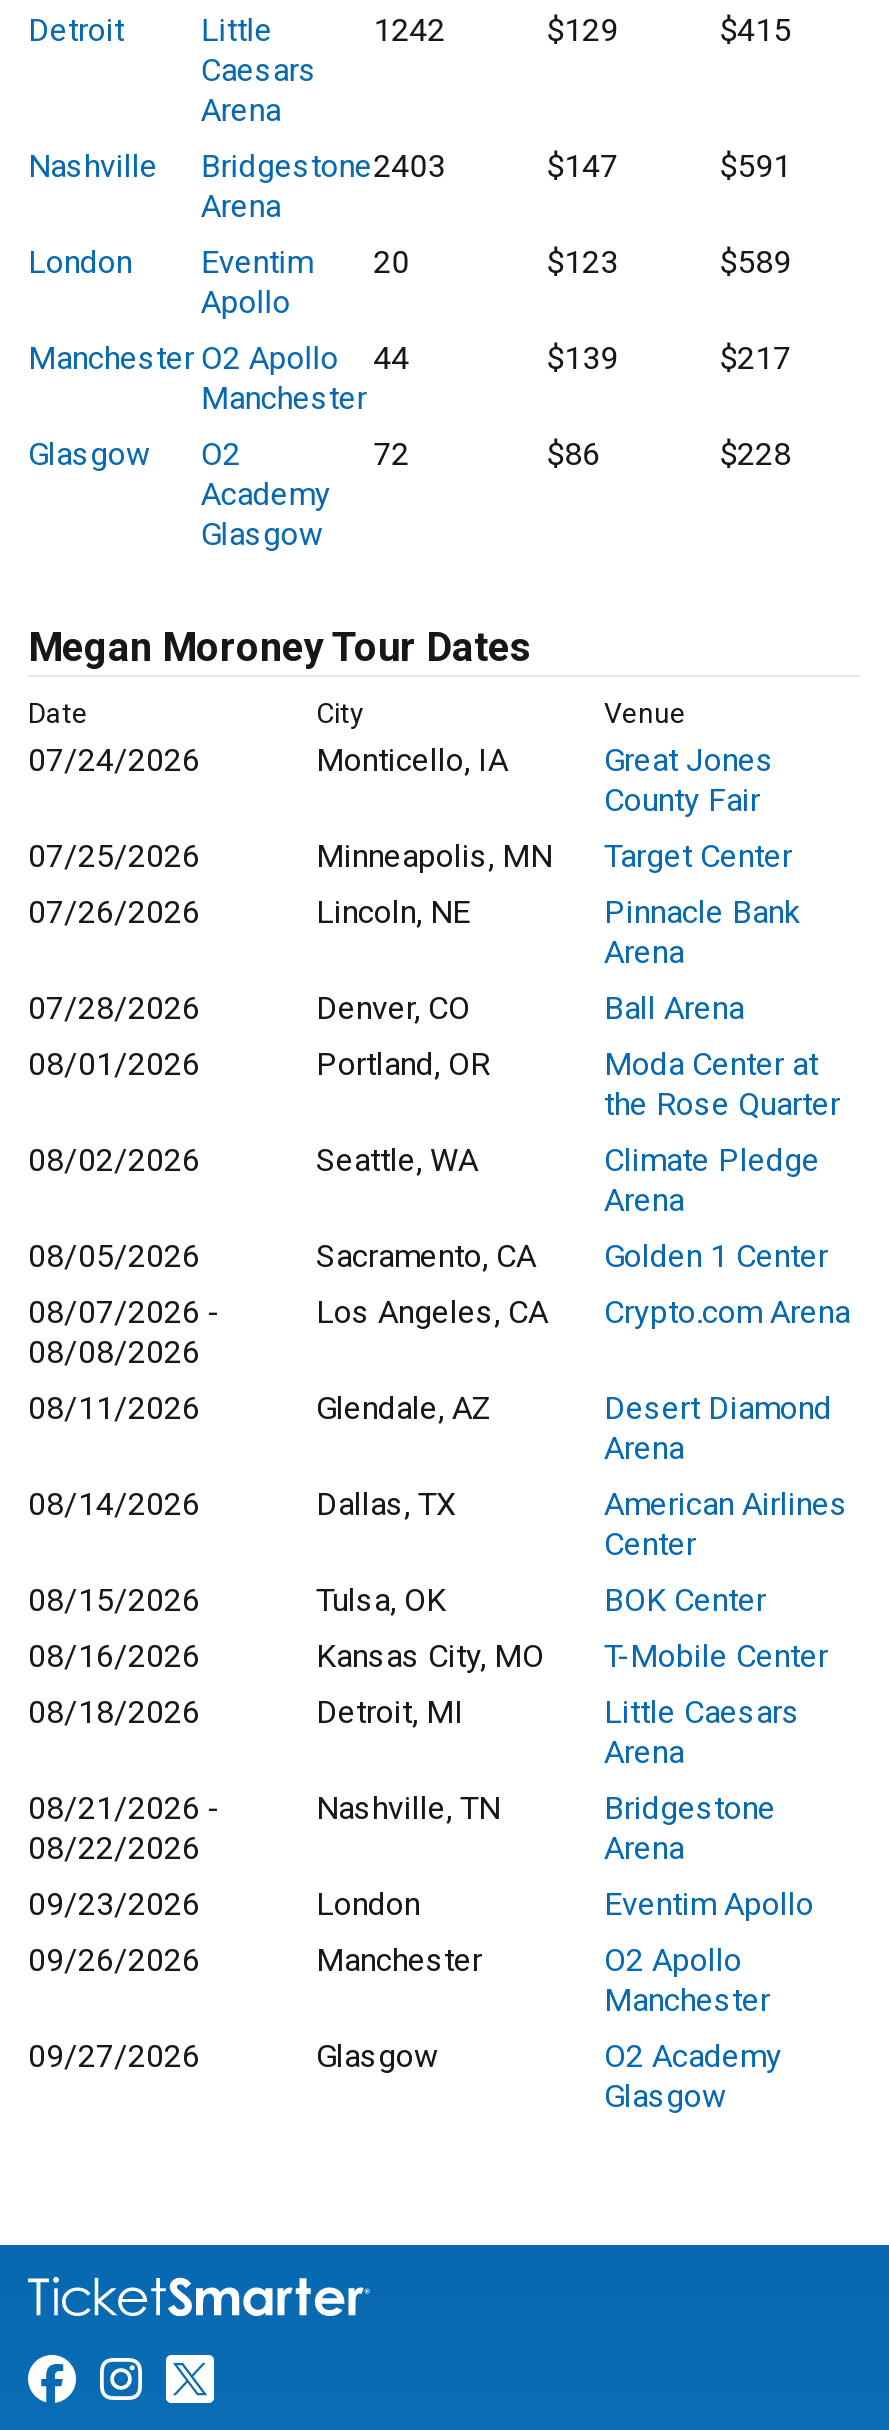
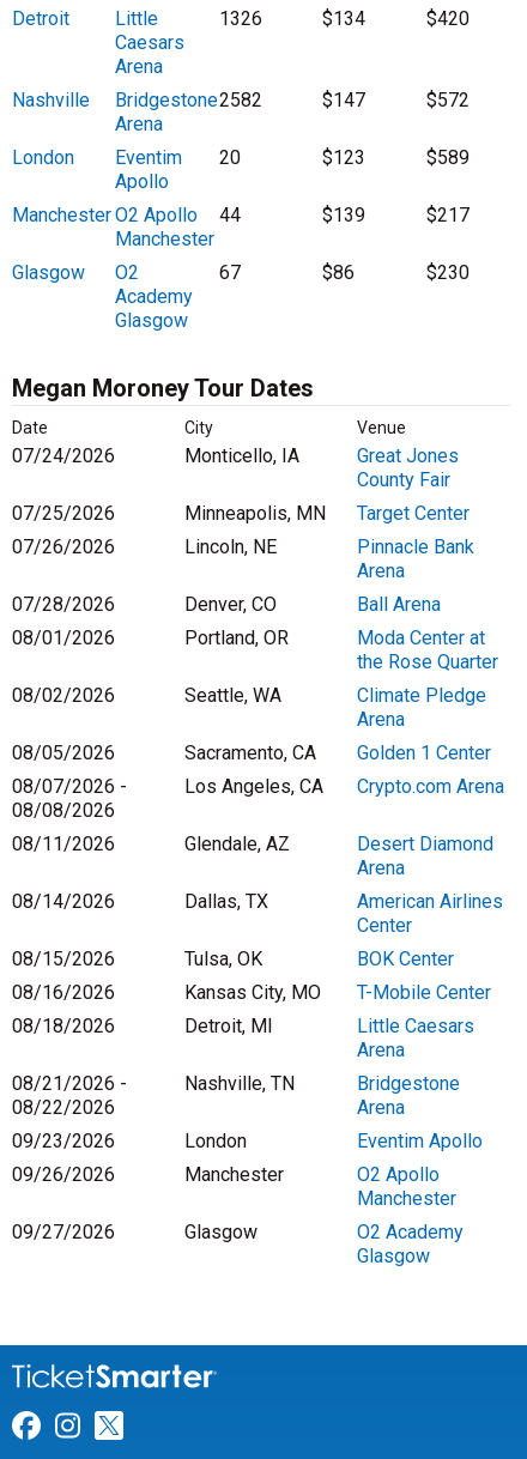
- 1242
+ 1326

- $129
+ $134

- $415
+ $420

- Nashville Bridgestone 2403
+ Nashville Bridgestone 2582

- $591
+ $572

- 72
+ 67

- $228
+ $230
